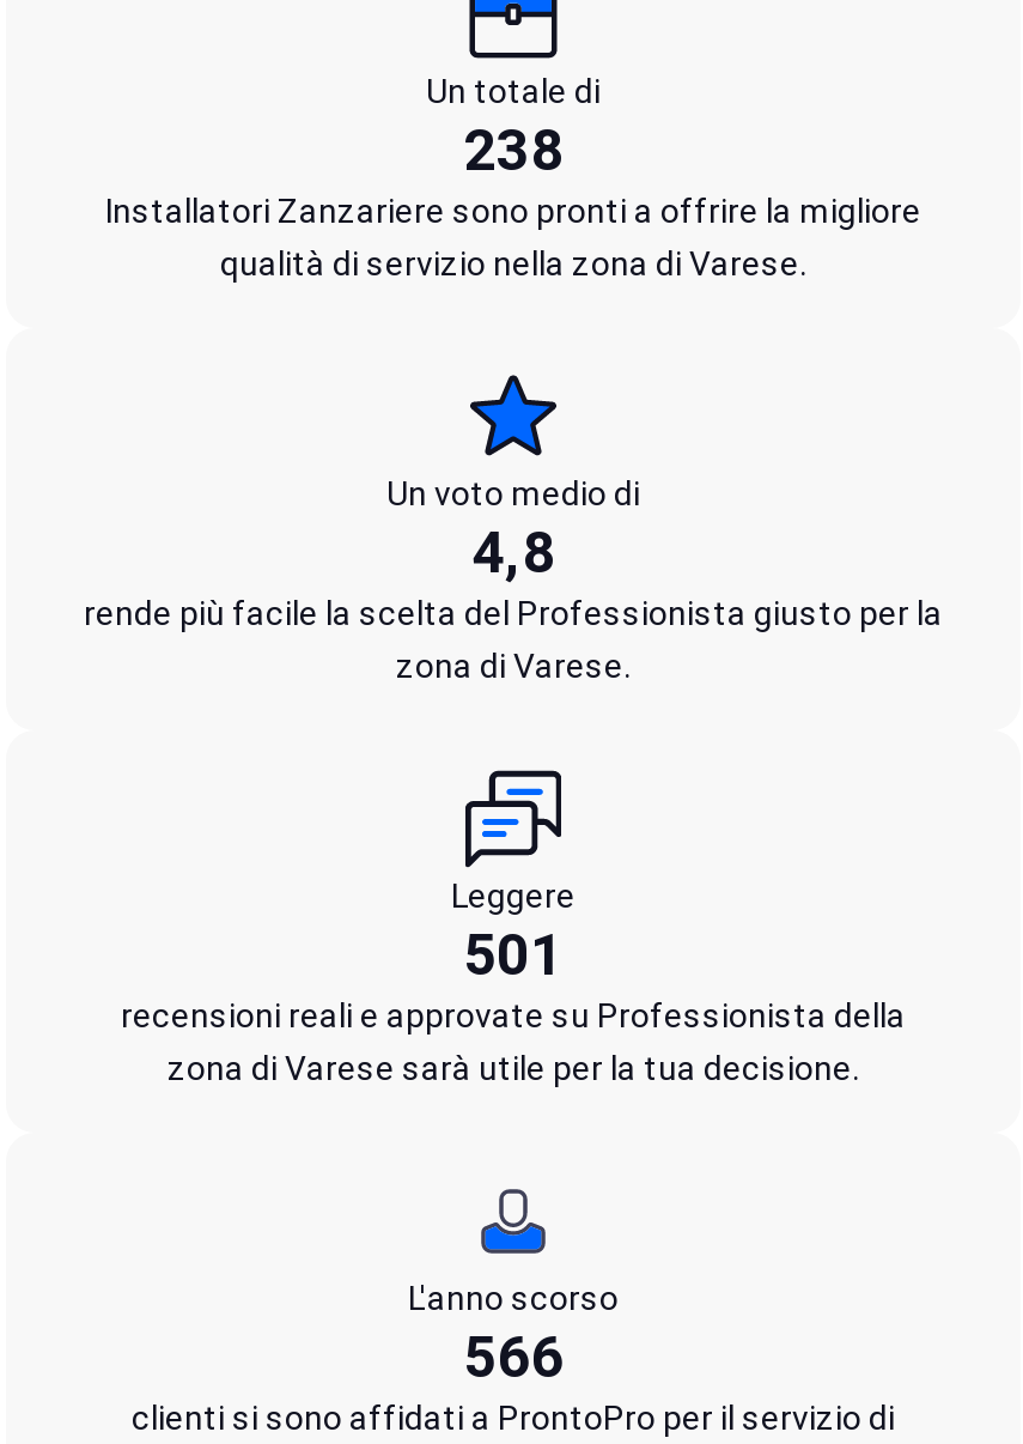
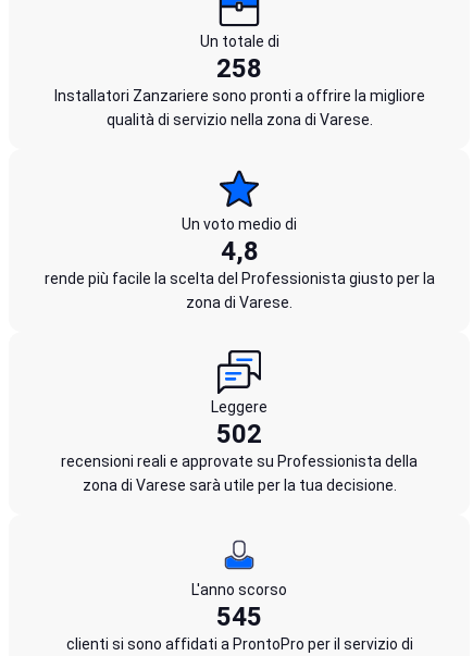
- 238
+ 258

- 501
+ 502

- 566
+ 545
